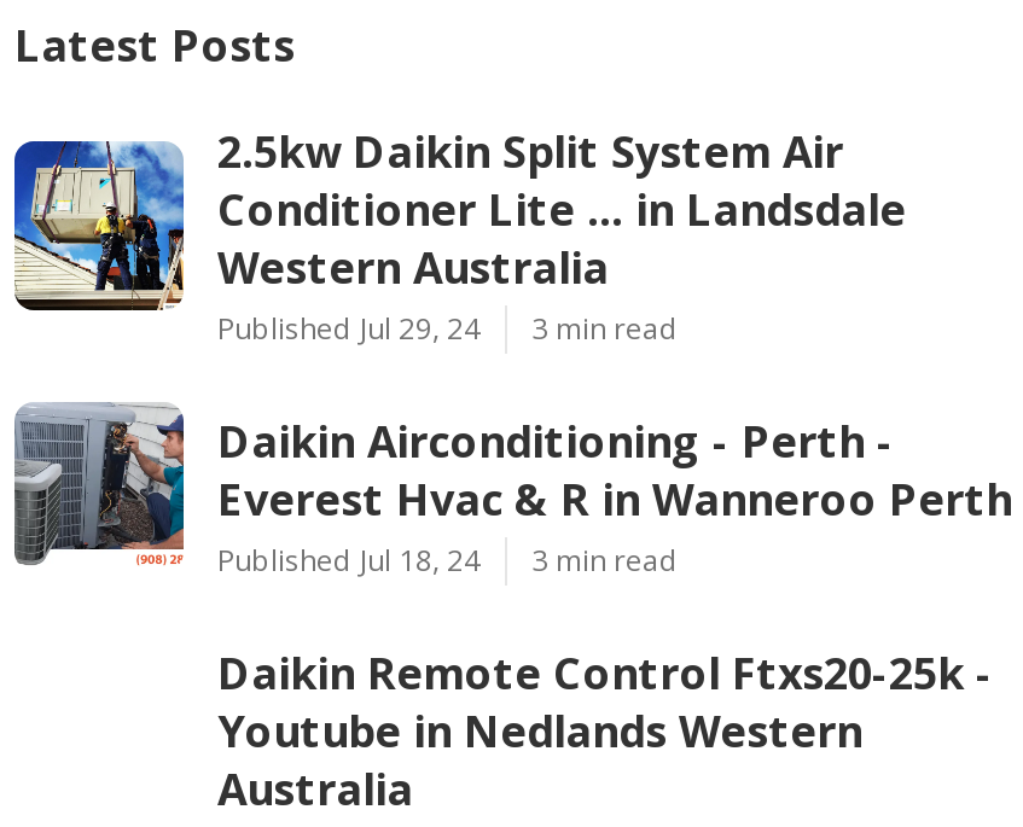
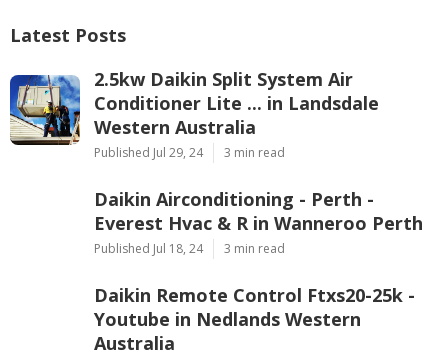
- [image]
